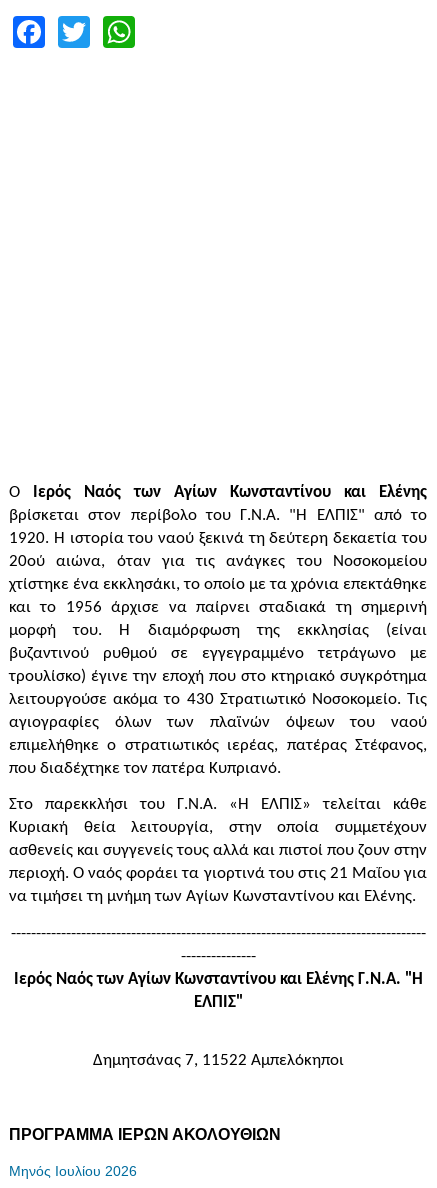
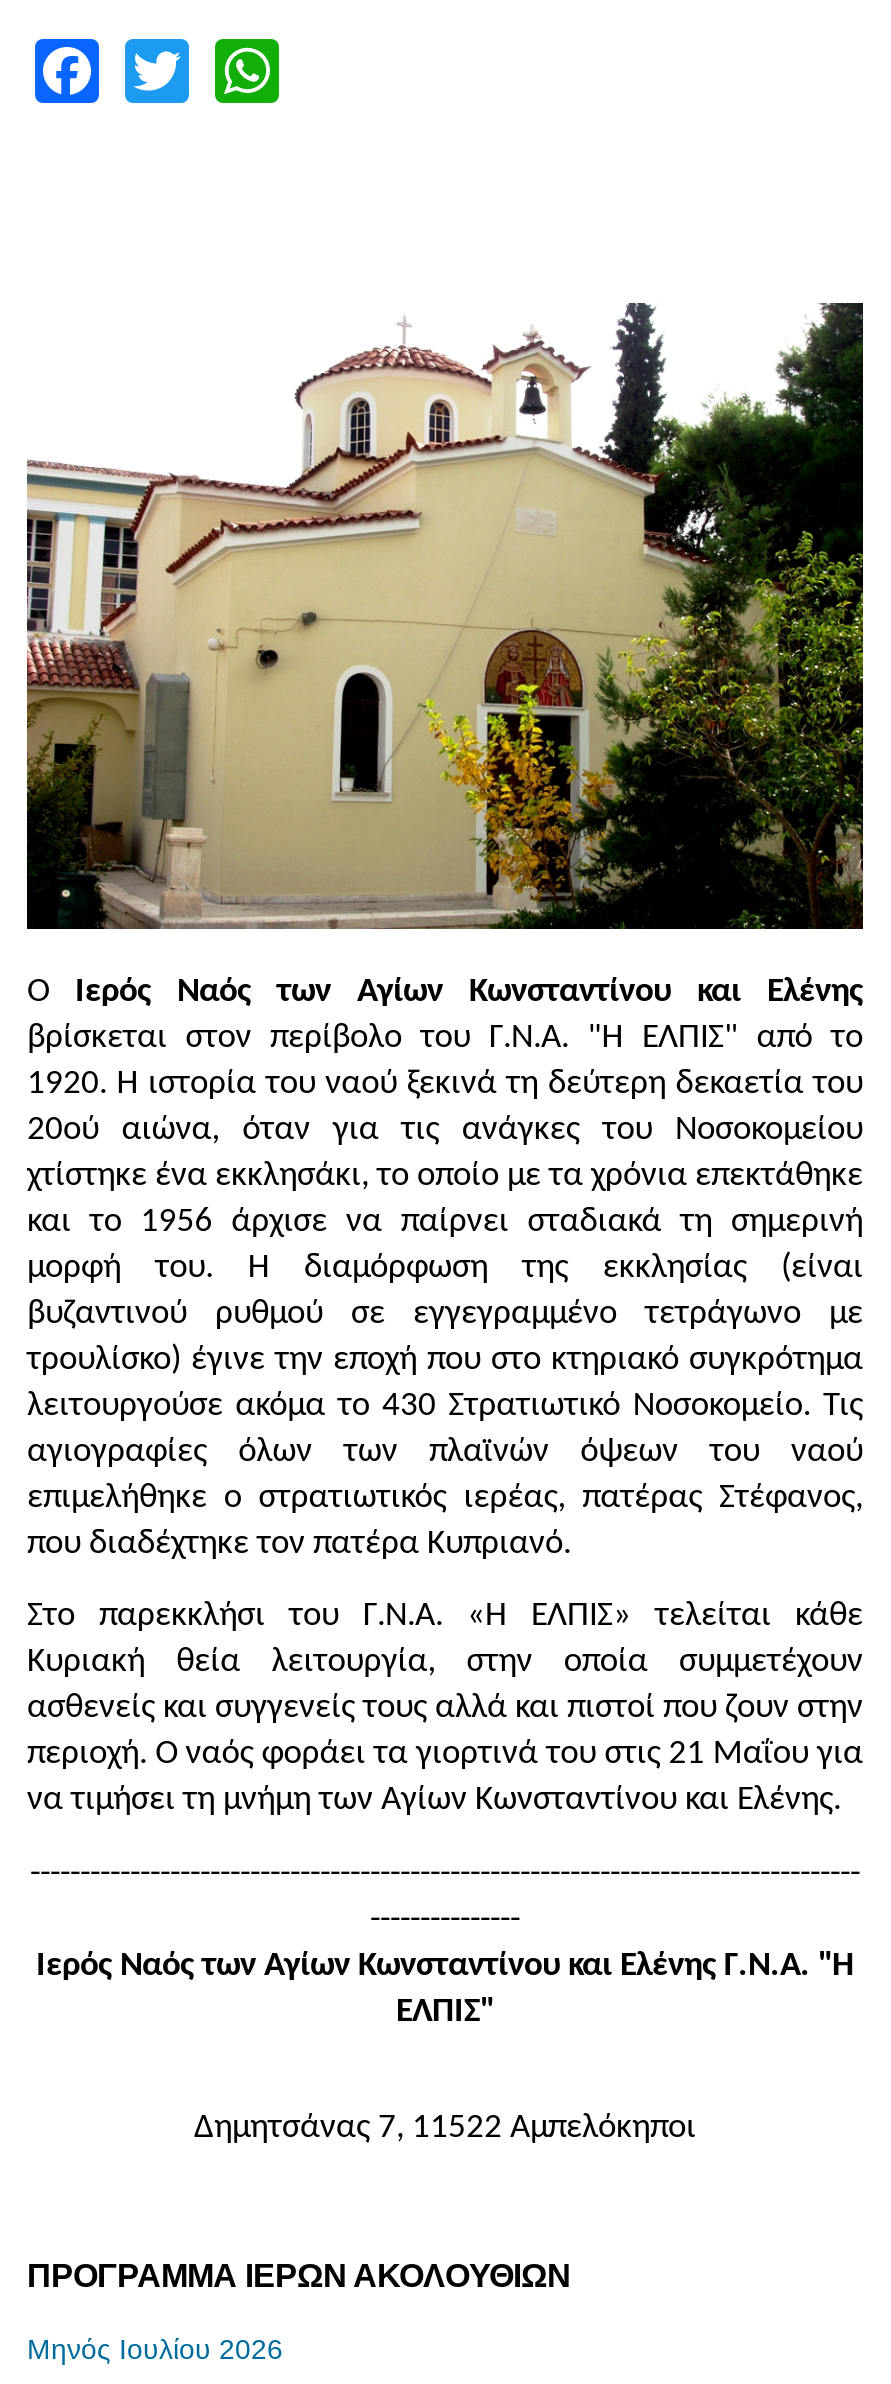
+ [image]
